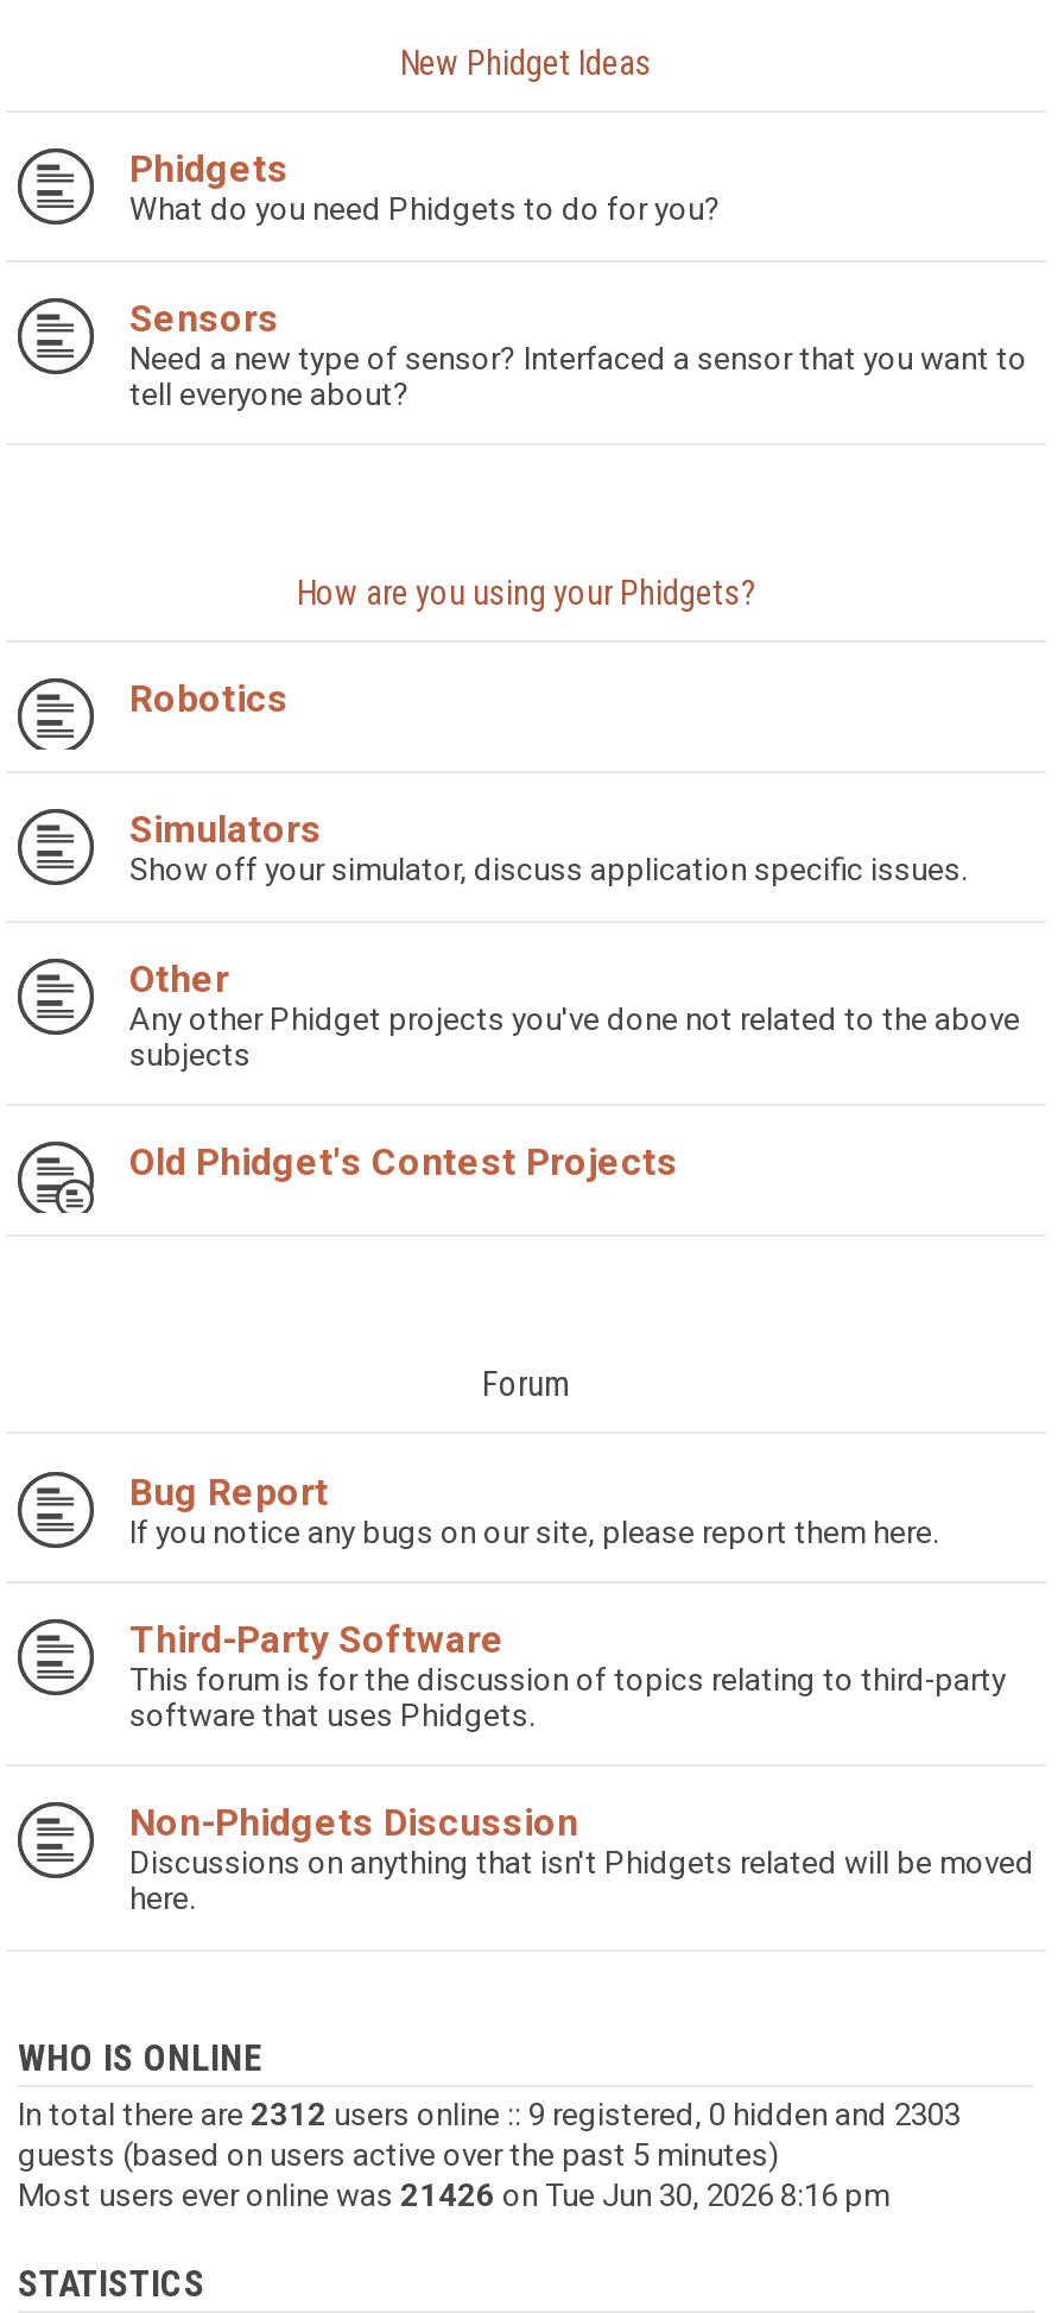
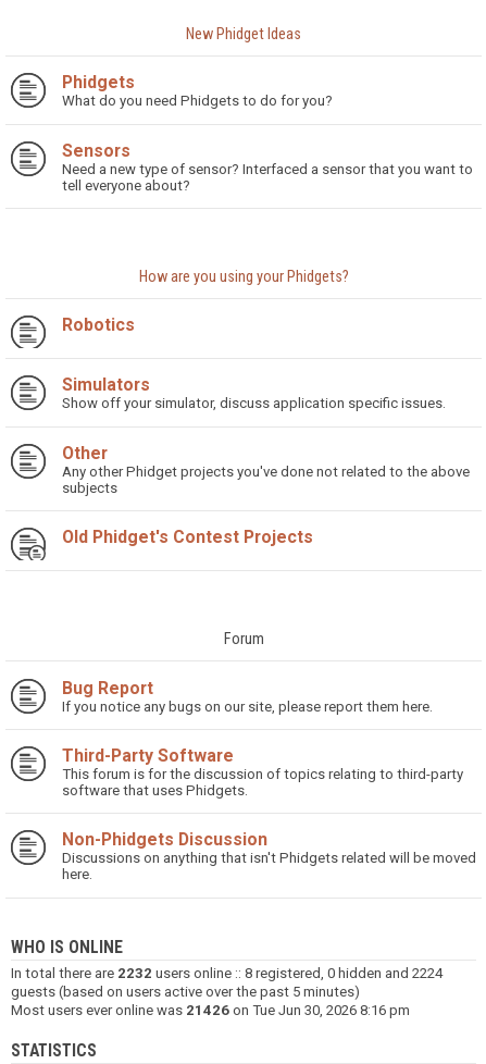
- In total there are 2312 users online :: 9 registered, 0 hidden and 2303
+ In total there are 2232 users online :: 8 registered, 0 hidden and 2224
